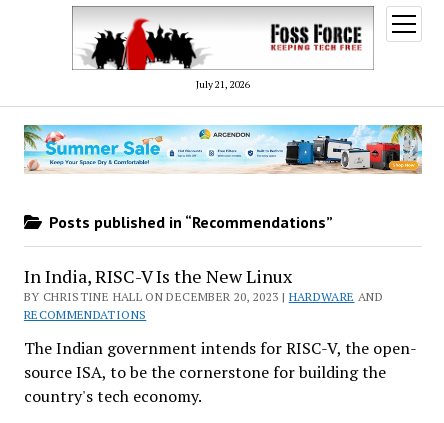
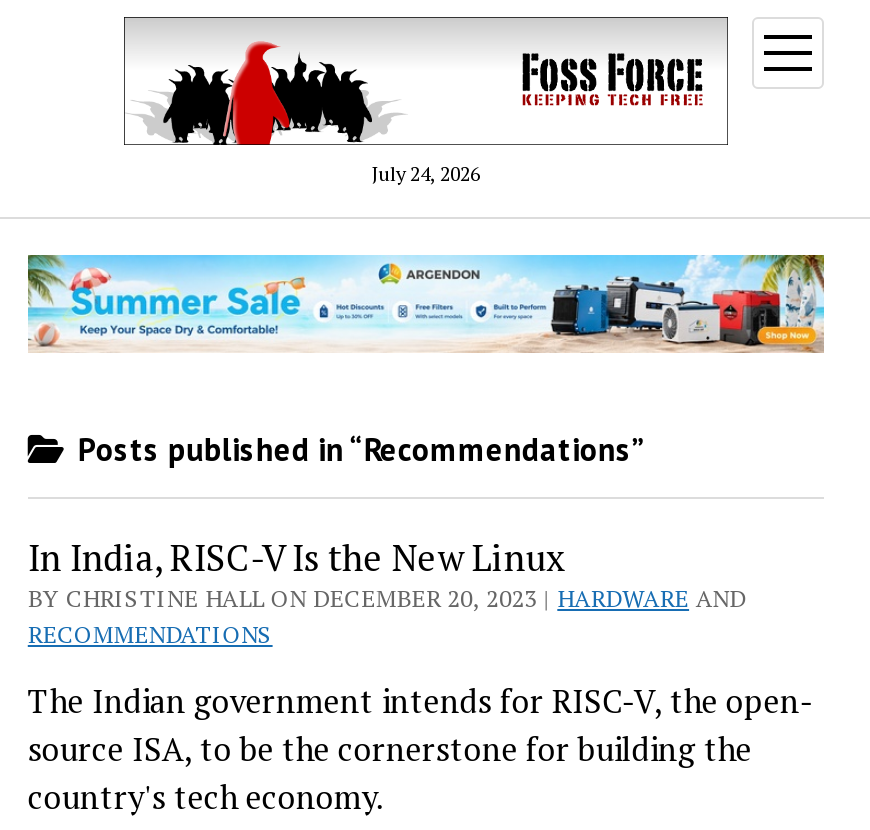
- July 21, 2026
+ July 24, 2026
